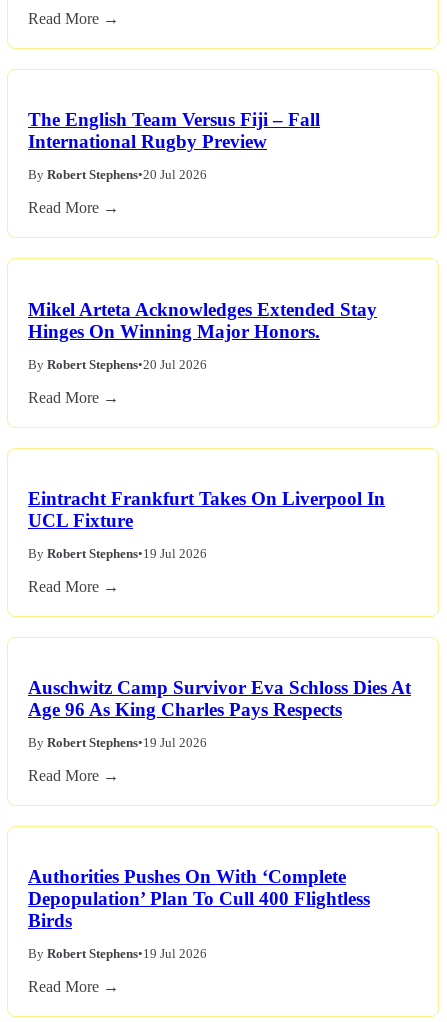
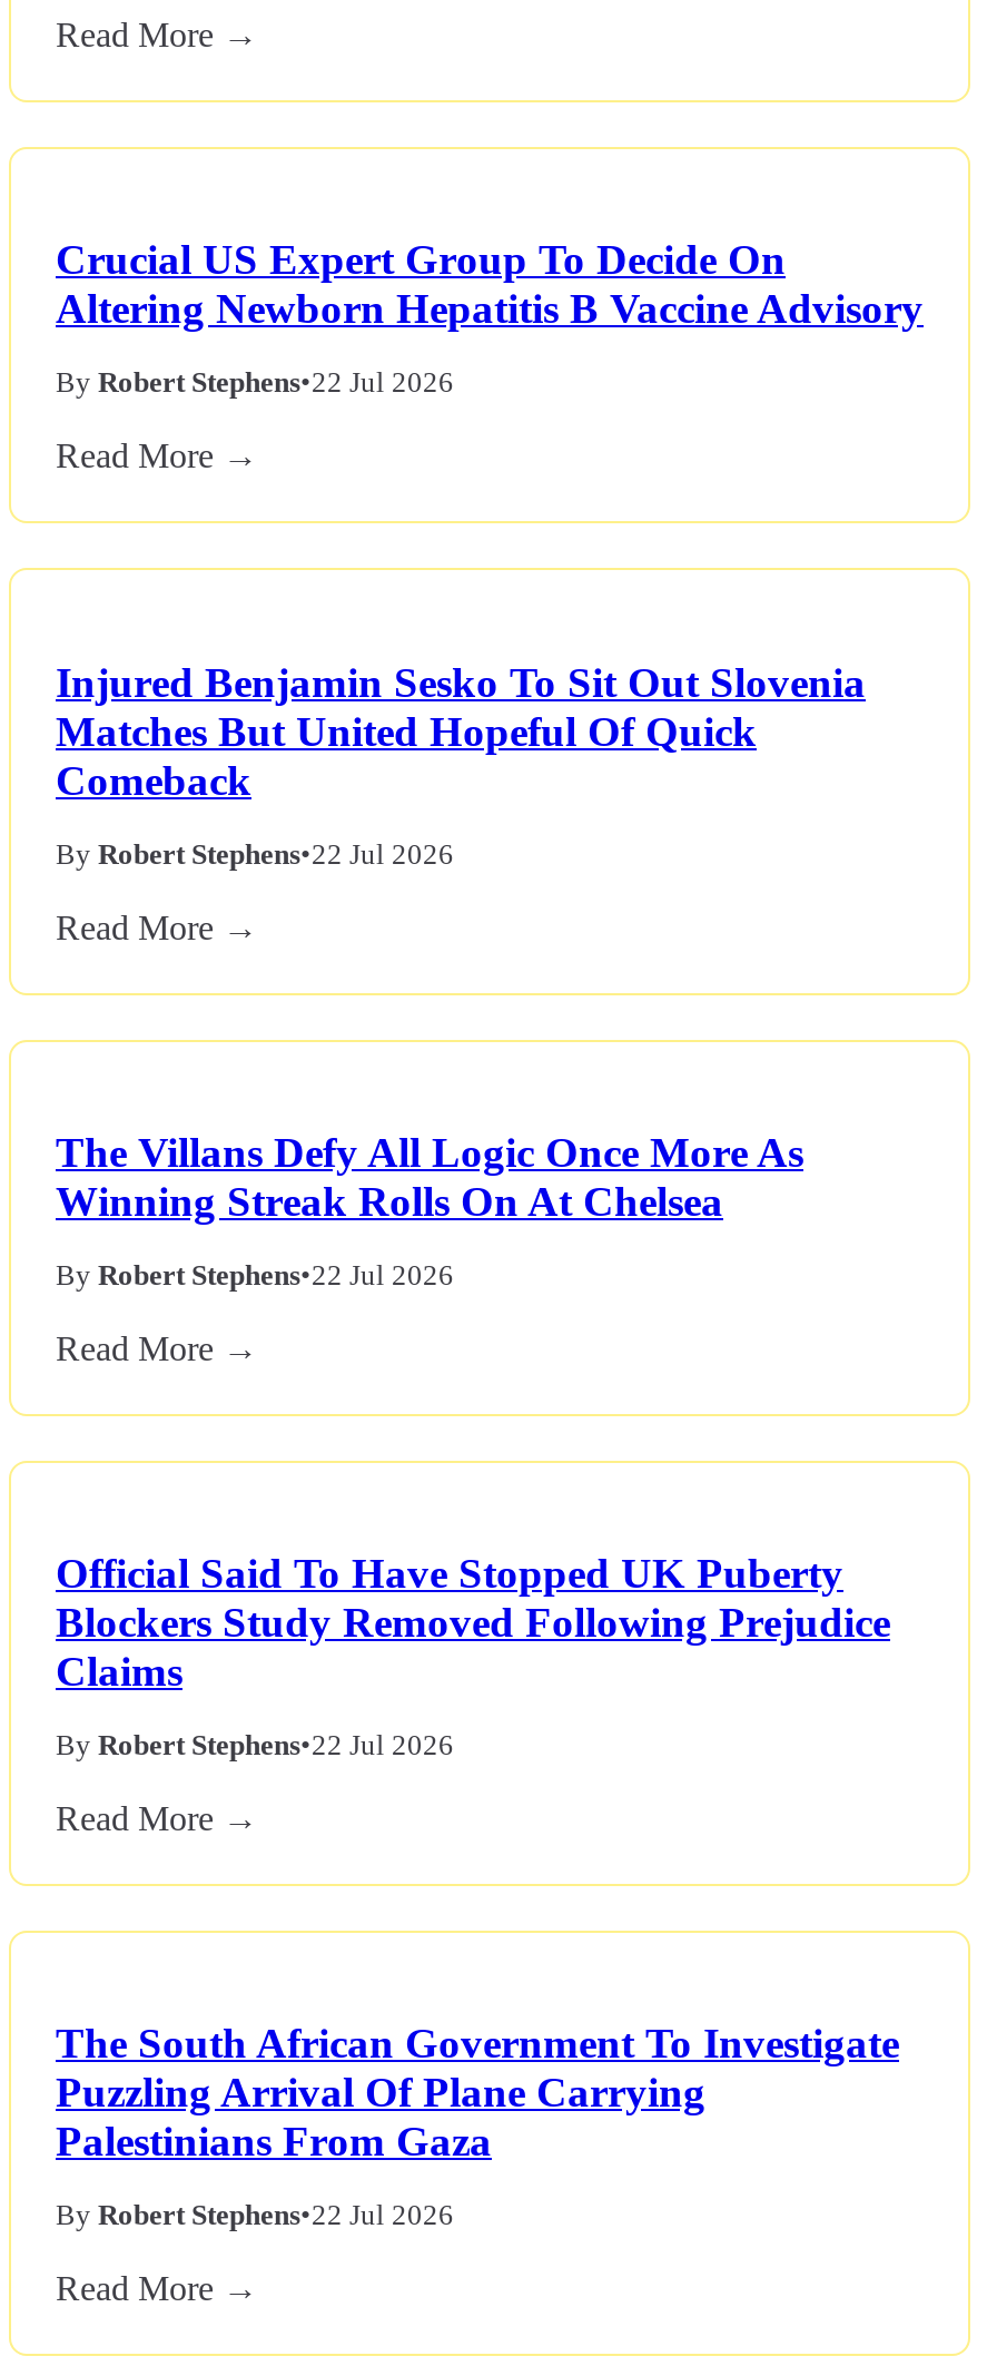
- The English Team Versus Fiji – Fall
- International Rugby Preview
+ Crucial US Expert Group To Decide On
+ Altering Newborn Hepatitis B Vaccine Advisory

- By Robert Stephens•20 Jul 2026
+ By Robert Stephens•22 Jul 2026

- Mikel Arteta Acknowledges Extended Stay
- Hinges On Winning Major Honors.
+ Injured Benjamin Sesko To Sit Out Slovenia
+ Matches But United Hopeful Of Quick
+ Comeback

- By Robert Stephens•20 Jul 2026
+ By Robert Stephens•22 Jul 2026

- Eintracht Frankfurt Takes On Liverpool In
- UCL Fixture
+ The Villans Defy All Logic Once More As
+ Winning Streak Rolls On At Chelsea

- By Robert Stephens•19 Jul 2026
+ By Robert Stephens•22 Jul 2026

- Auschwitz Camp Survivor Eva Schloss Dies At
- Age 96 As King Charles Pays Respects
+ Official Said To Have Stopped UK Puberty
+ Blockers Study Removed Following Prejudice
+ Claims

- By Robert Stephens•19 Jul 2026
+ By Robert Stephens•22 Jul 2026

- Authorities Pushes On With ‘Complete
- Depopulation’ Plan To Cull 400 Flightless
- Birds
+ The South African Government To Investigate
+ Puzzling Arrival Of Plane Carrying
+ Palestinians From Gaza

- By Robert Stephens•19 Jul 2026
+ By Robert Stephens•22 Jul 2026
